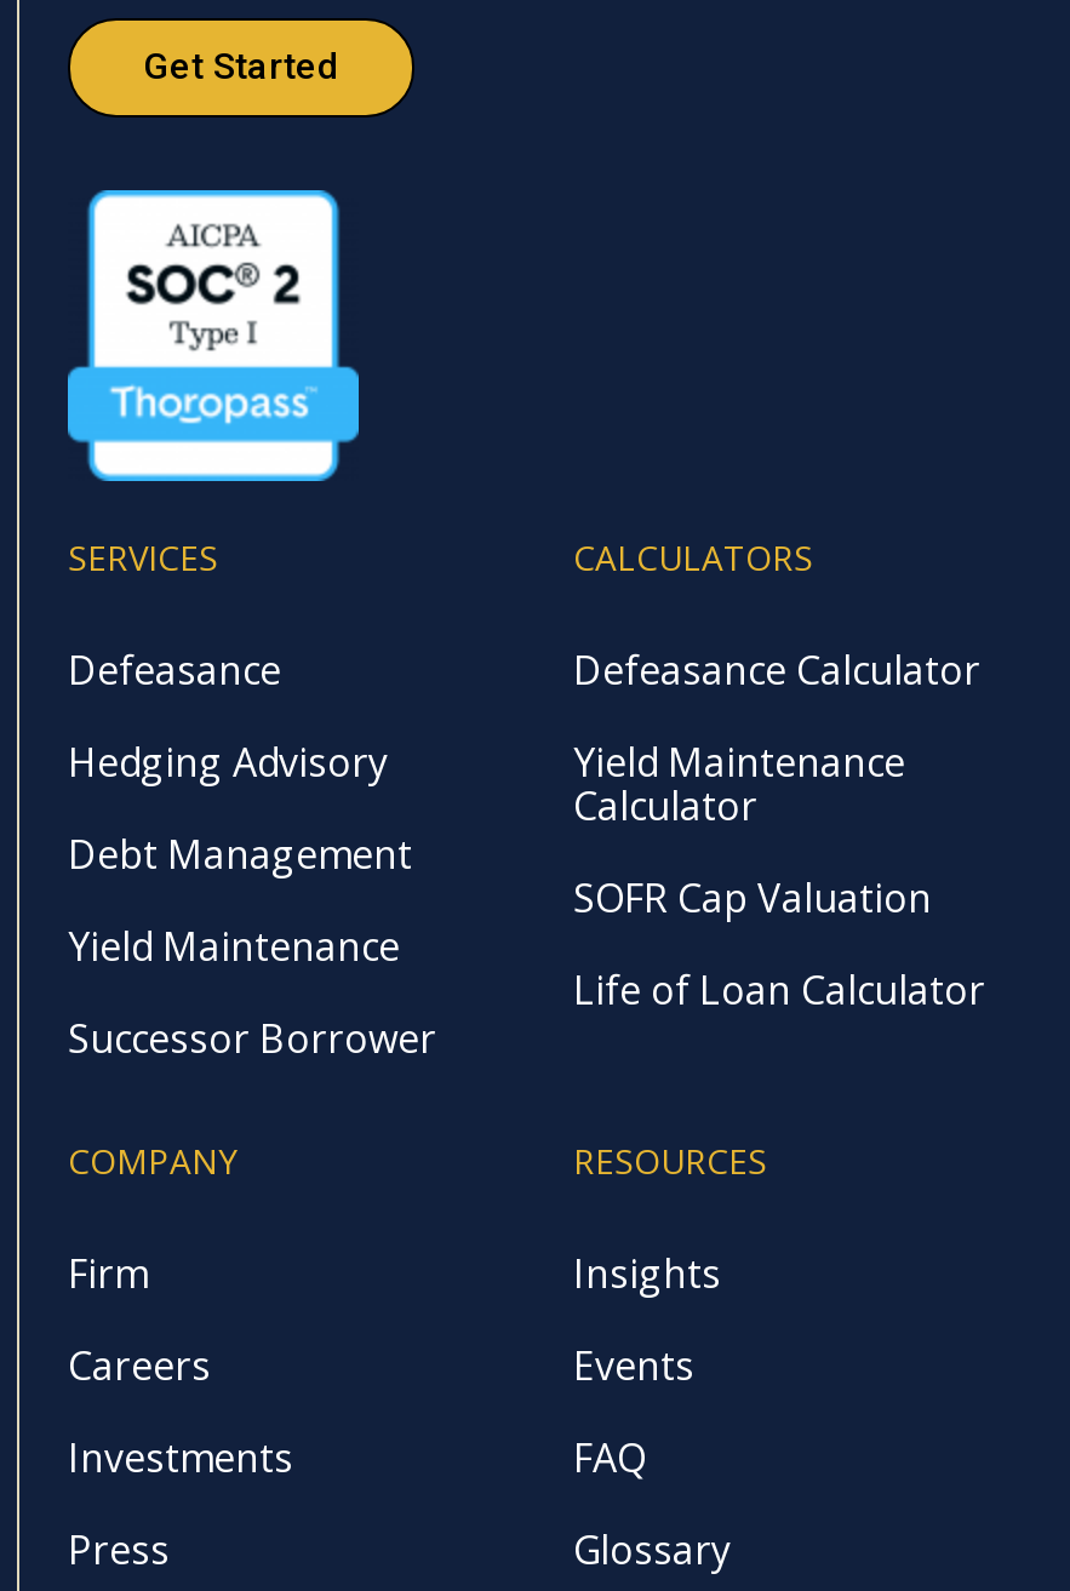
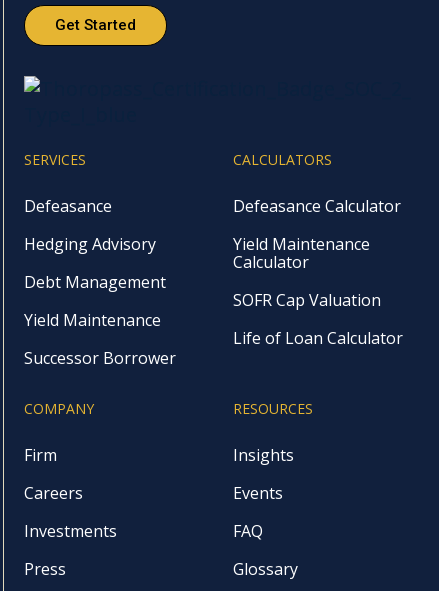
- [image]
